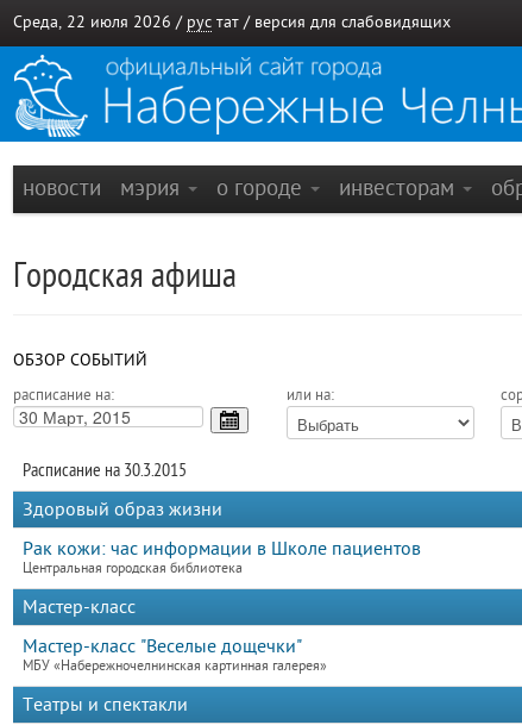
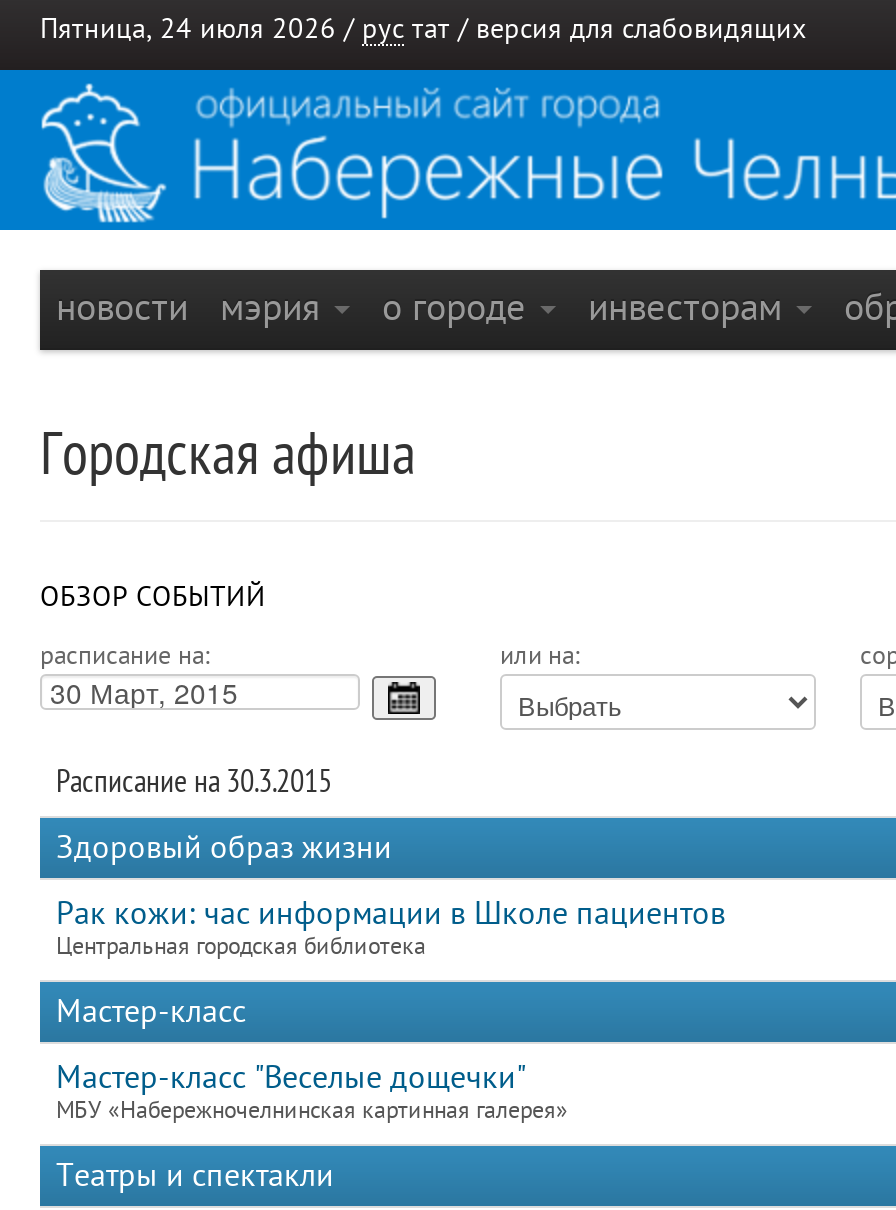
- Среда, 22 июля 2026 / рус тат / версия для слабовидящих
+ Пятница, 24 июля 2026 / рус тат / версия для слабовидящих
